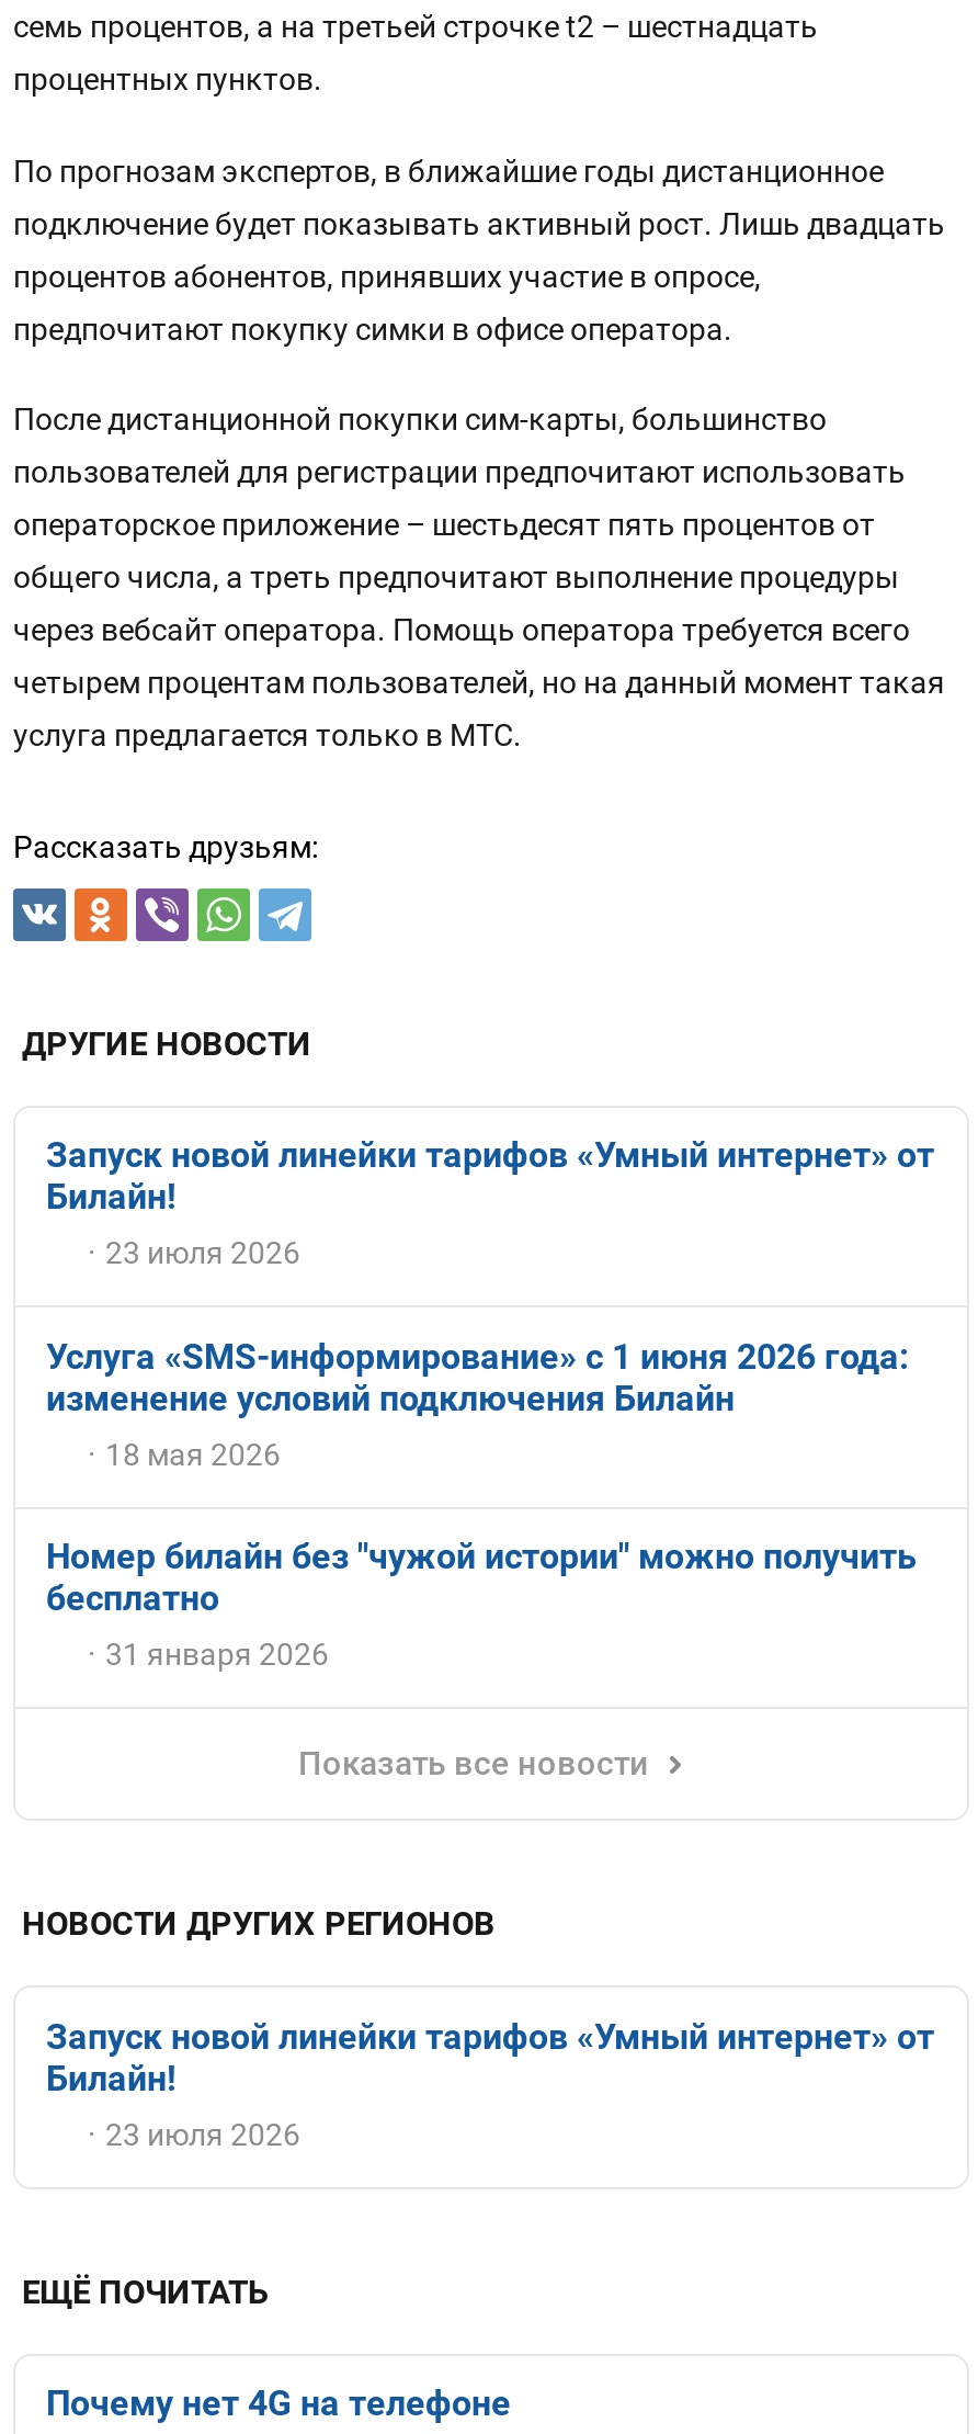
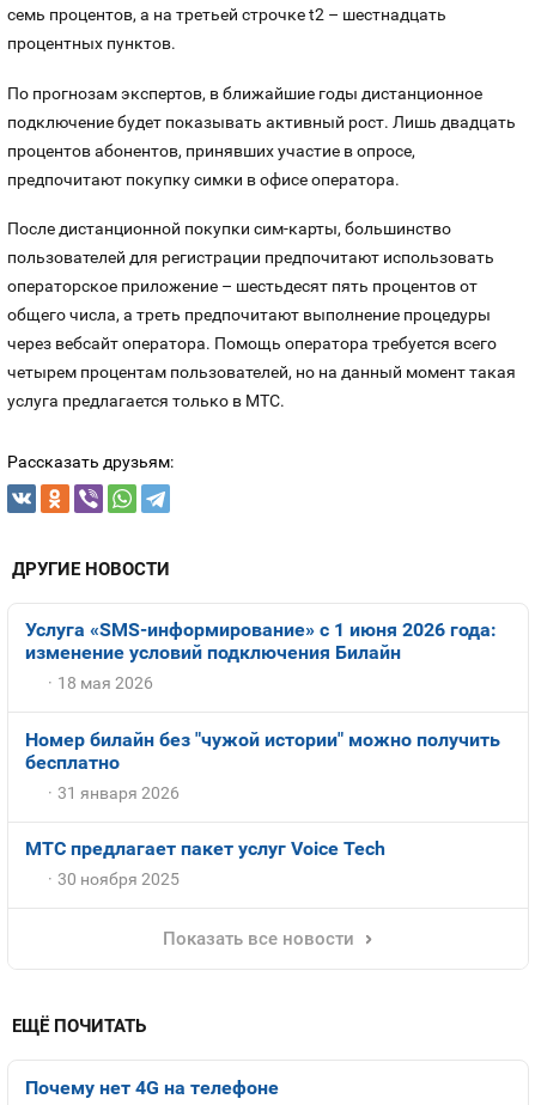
- Запуск новой линейки тарифов «Умный интернет» от
- Билайн!
- 23 июля 2026

+ МТС предлагает пакет услуг Voice Tech
+ 30 ноября 2025

- НОВОСТИ ДРУГИХ РЕГИОНОВ
- Запуск новой линейки тарифов «Умный интернет» от
- Билайн!
- 23 июля 2026
